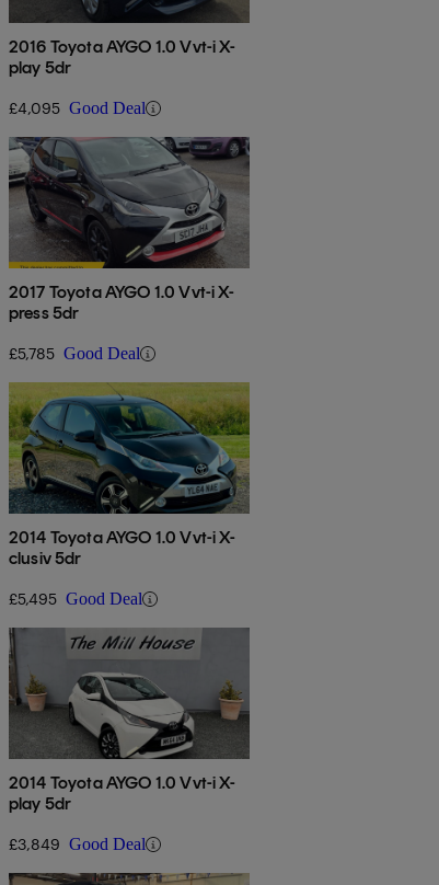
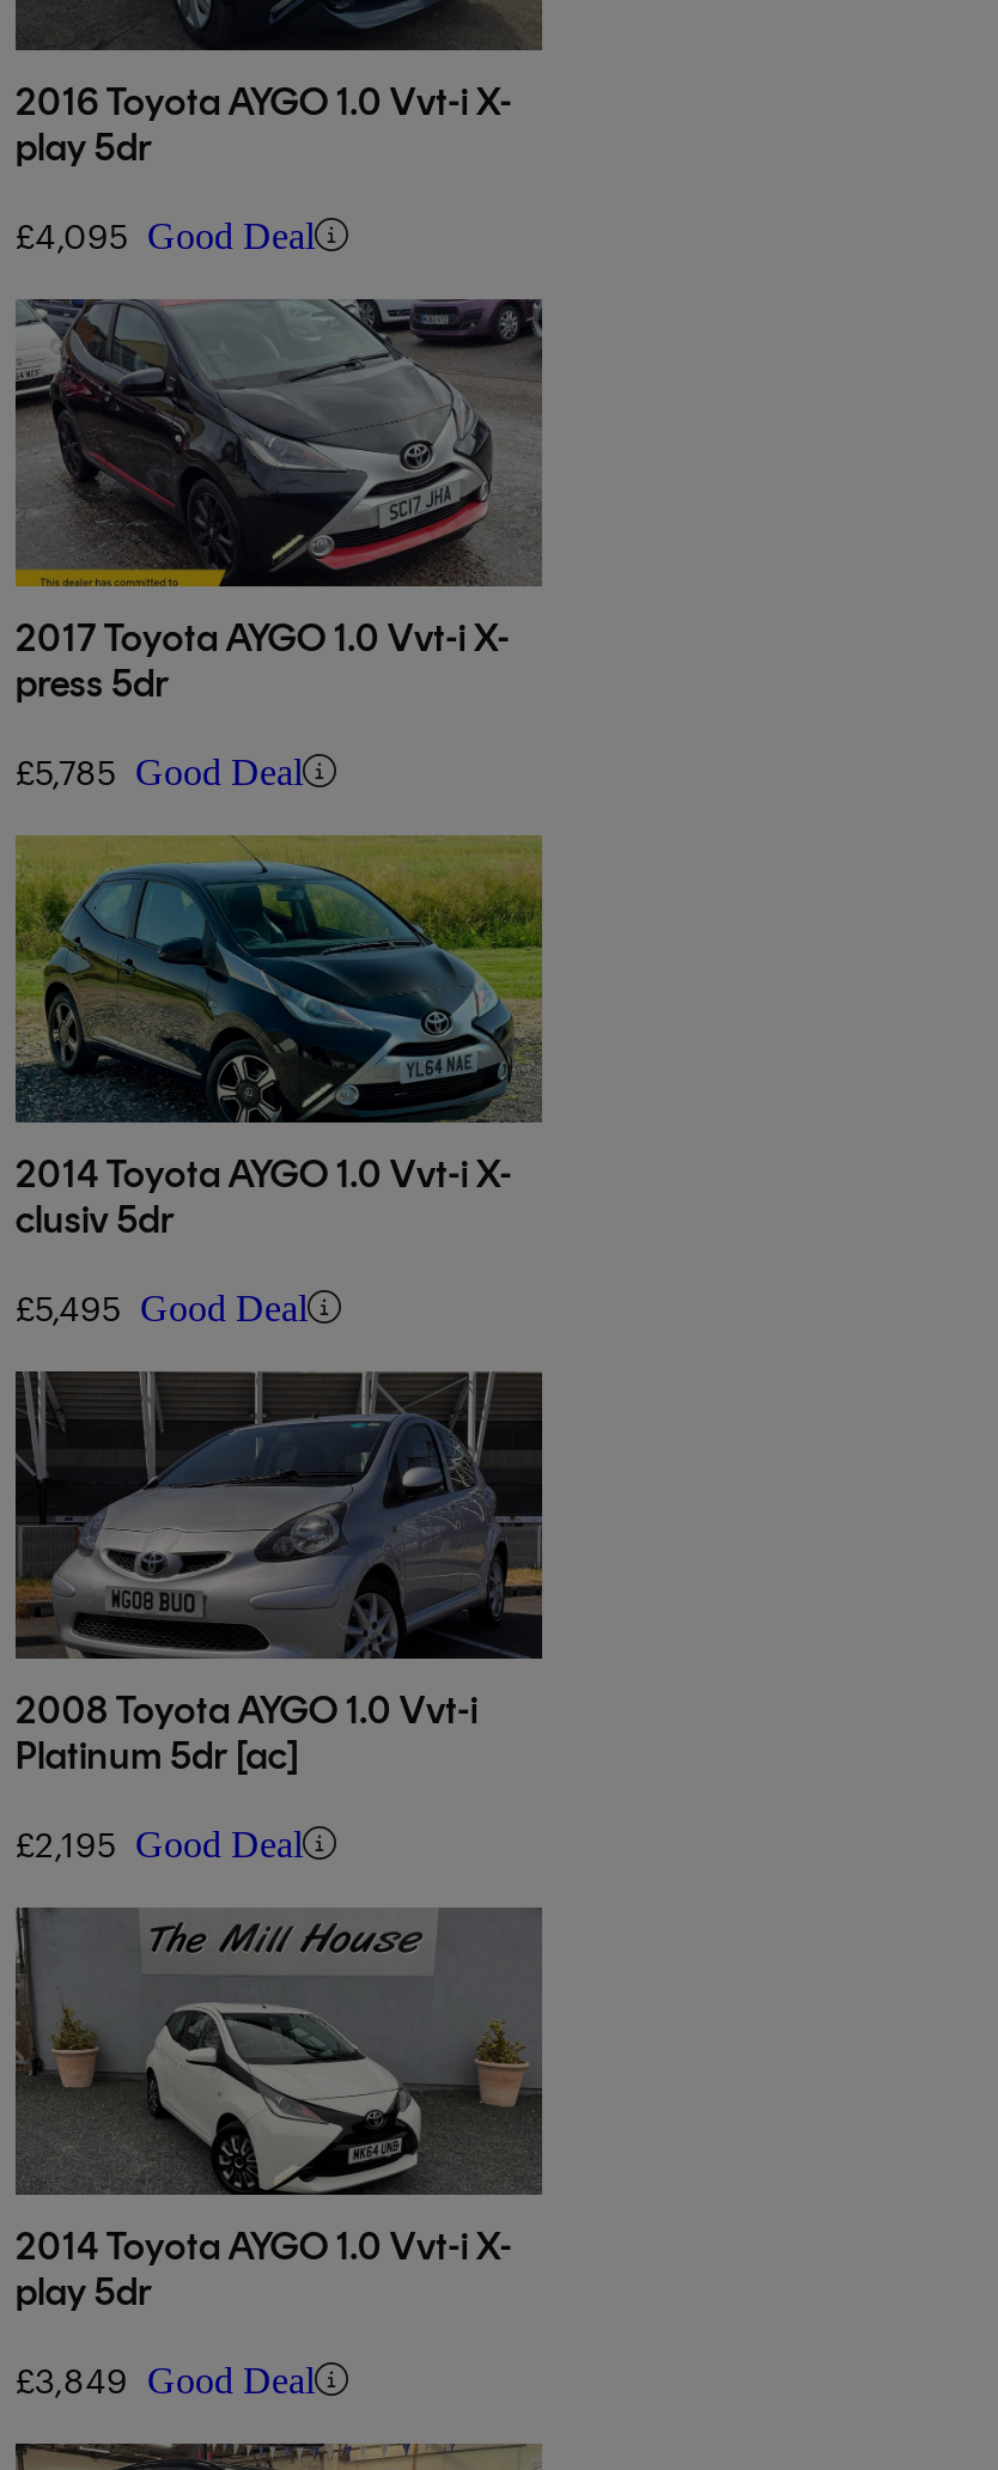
+ [image]
+ 2008 Toyota AYGO 1.0 Vvt-i
+ Platinum 5dr [ac]
+ £2,195 Good Deal
